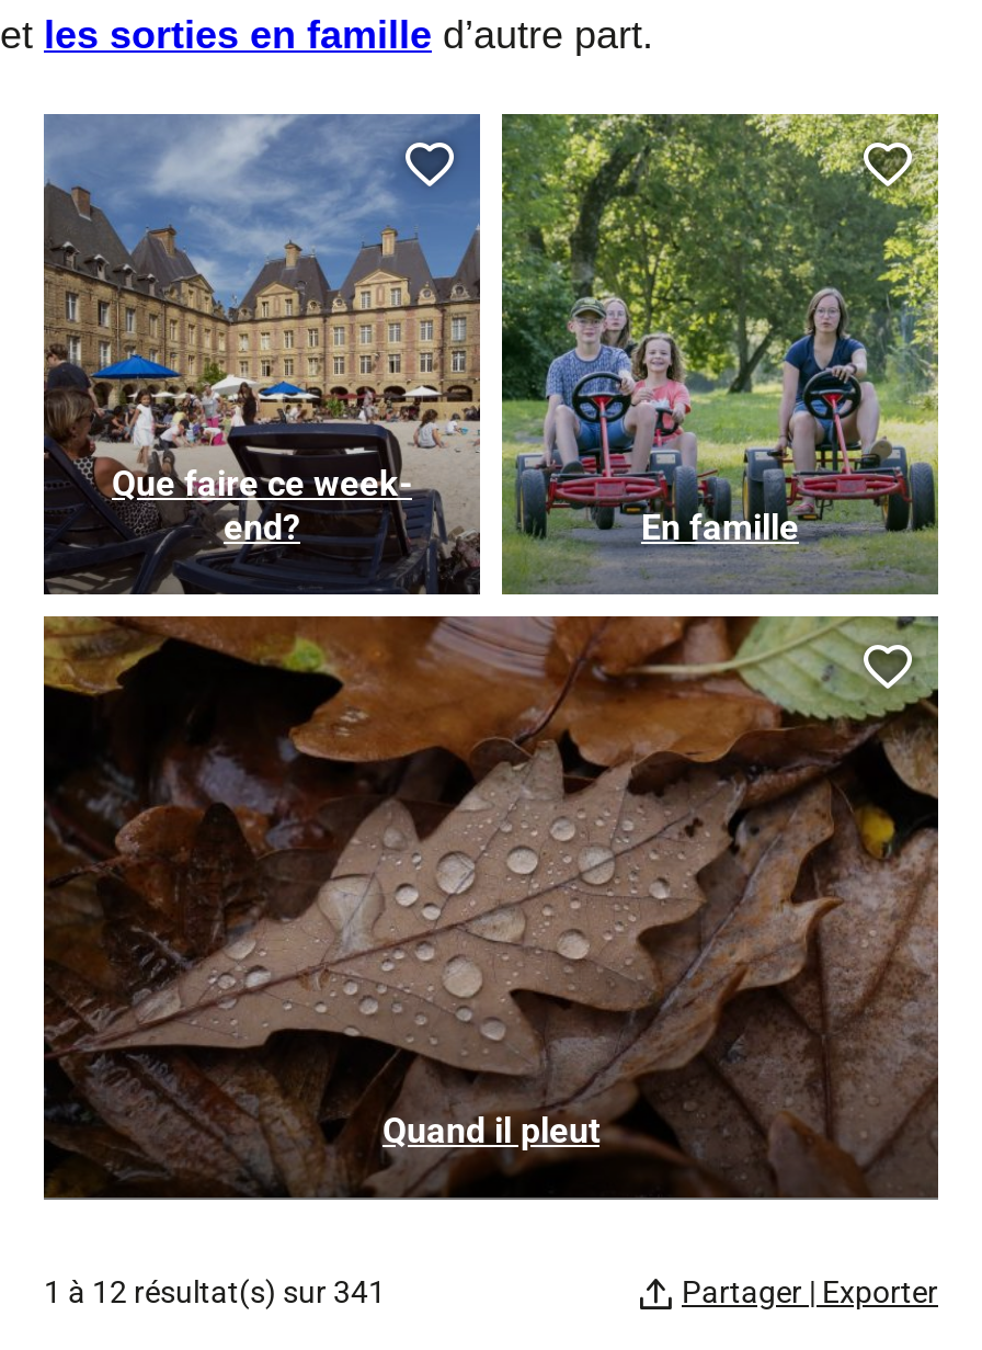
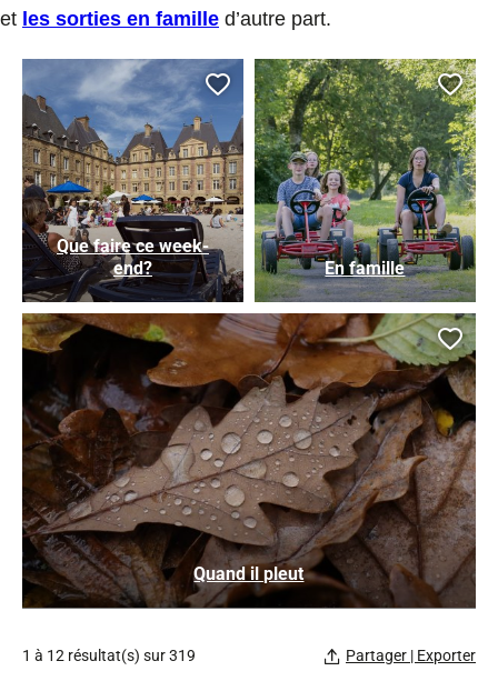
- 1 à 12 résultat(s) sur 341
+ 1 à 12 résultat(s) sur 319
